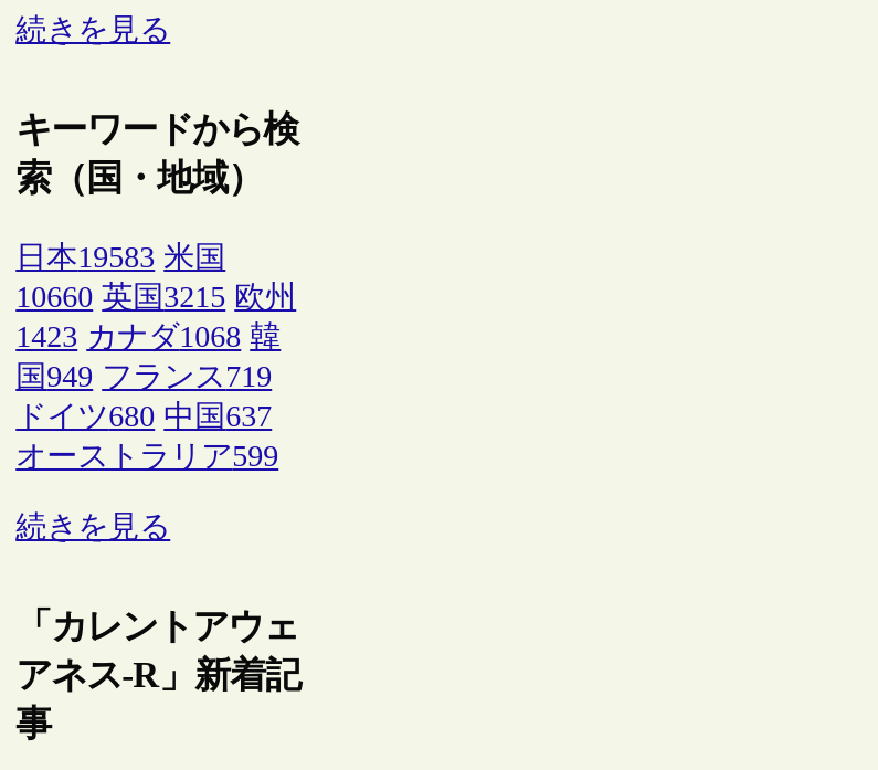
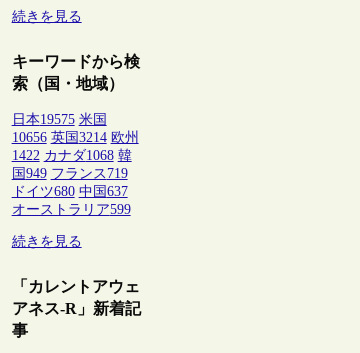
- 日本19583 米国
+ 日本19575 米国

- 10660 英国3215 欧州
+ 10656 英国3214 欧州

- 1423 カナダ1068 韓
+ 1422 カナダ1068 韓
